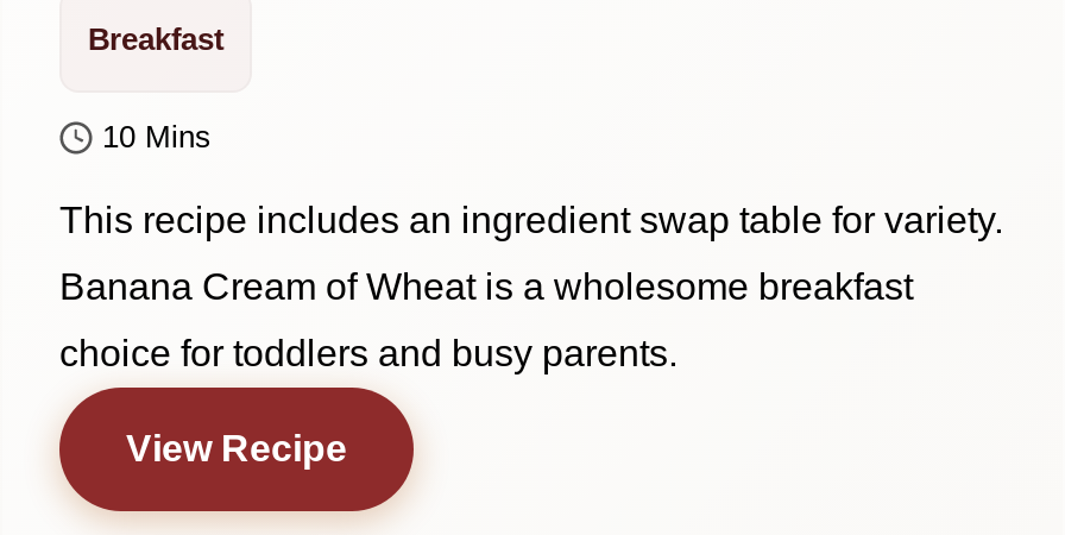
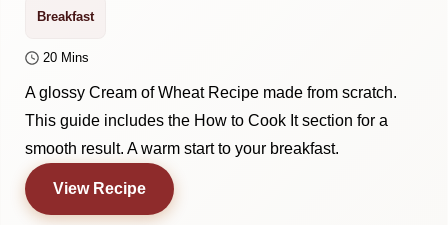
- 10 Mins
+ 20 Mins

- This recipe includes an ingredient swap table for variety.
+ A glossy Cream of Wheat Recipe made from scratch.

- Banana Cream of Wheat is a wholesome breakfast
+ This guide includes the How to Cook It section for a

- choice for toddlers and busy parents.
+ smooth result. A warm start to your breakfast.
